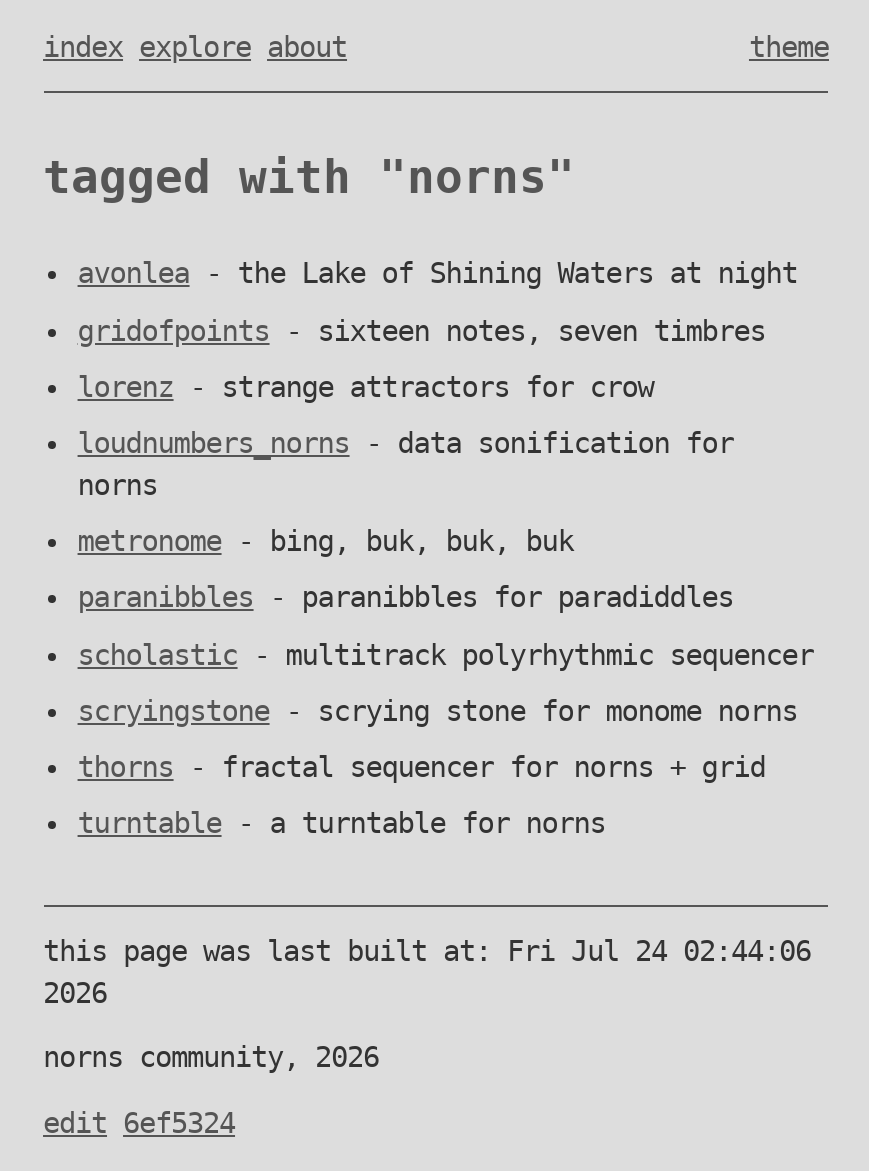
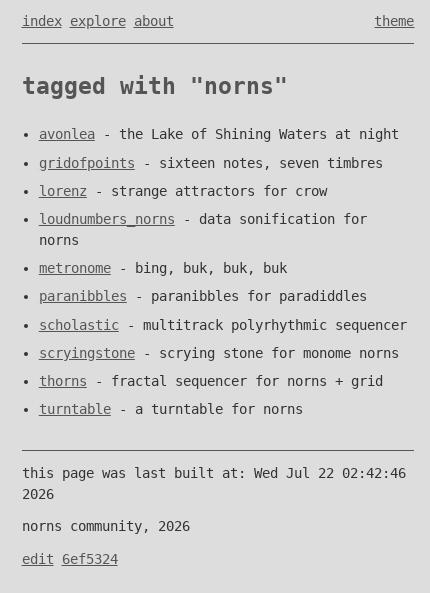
- this page was last built at: Fri Jul 24 02:44:06
+ this page was last built at: Wed Jul 22 02:42:46
